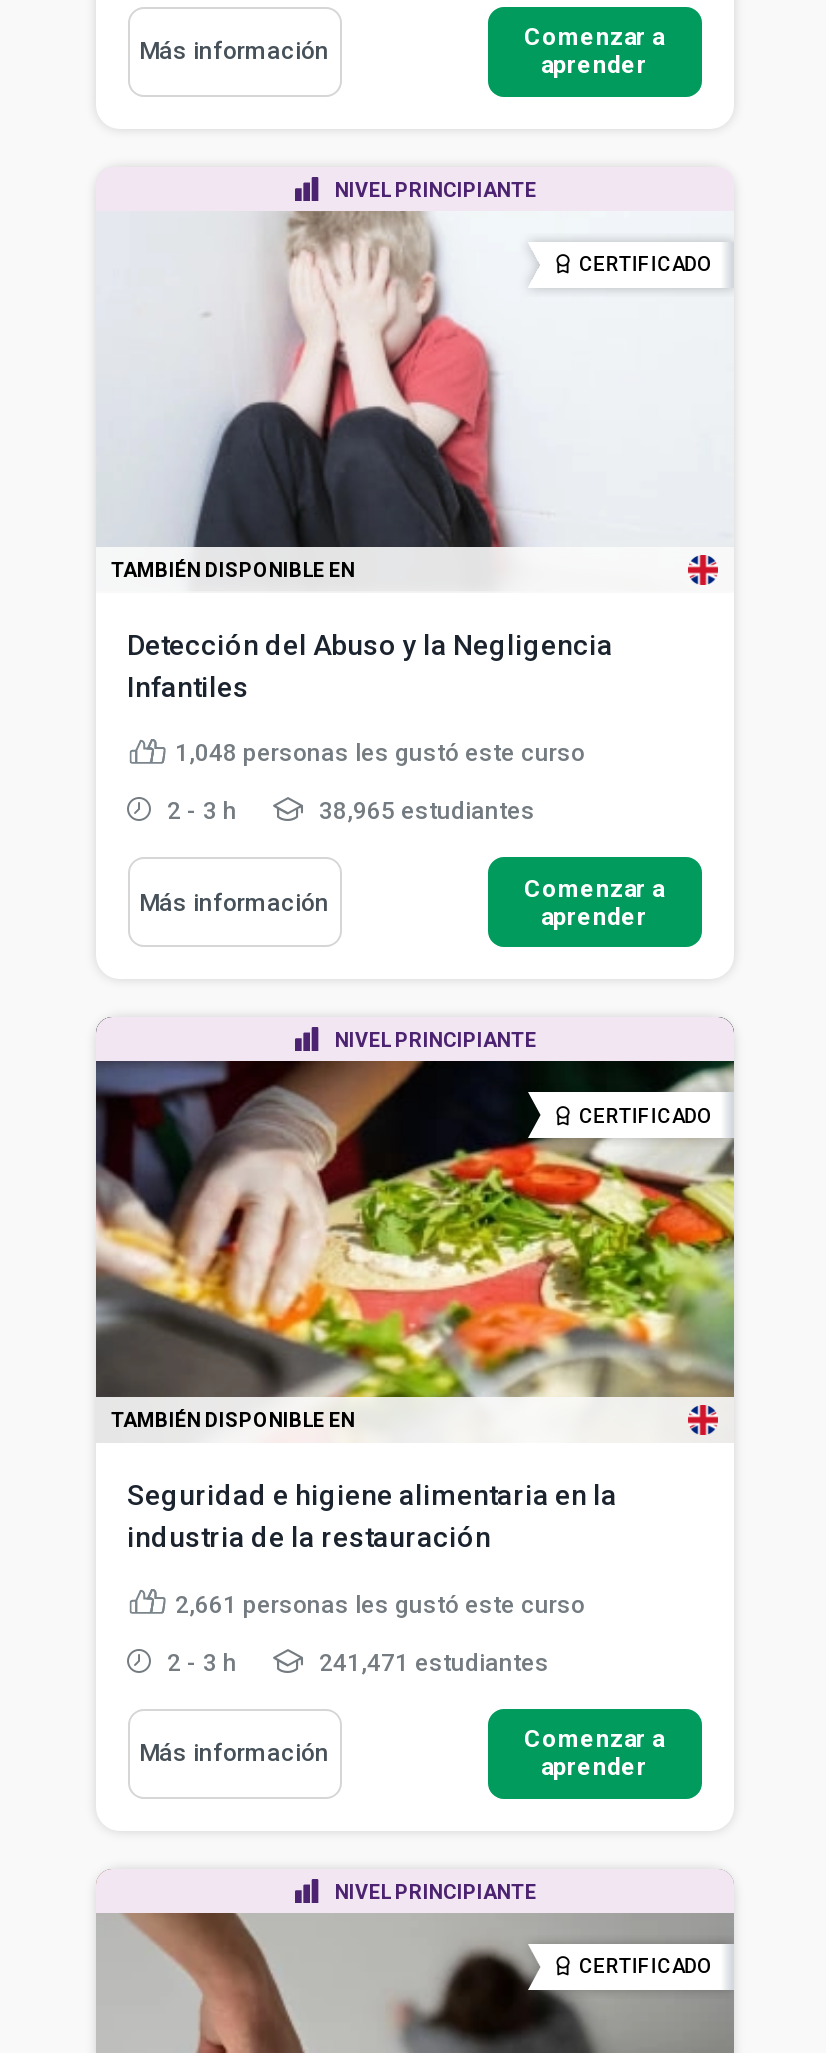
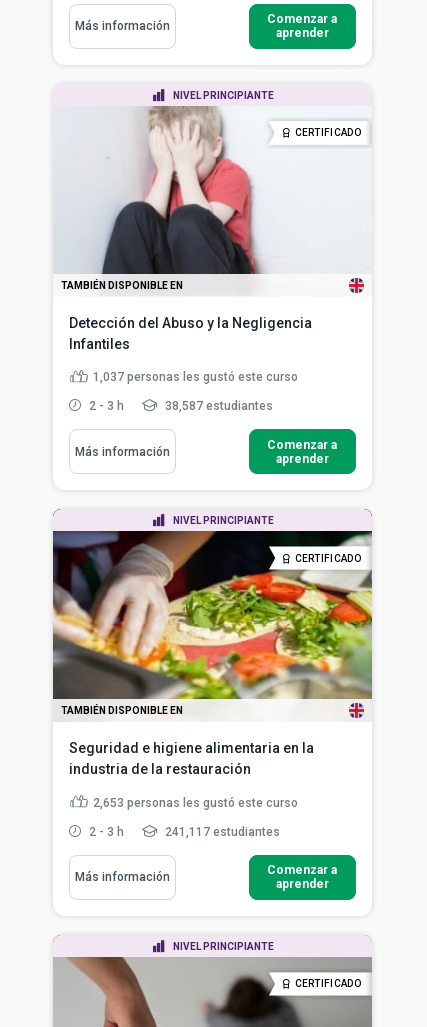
- 1,048 personas les gustó este curso
+ 1,037 personas les gustó este curso

- 38,965 estudiantes
+ 38,587 estudiantes

- 2,661 personas les gustó este curso
+ 2,653 personas les gustó este curso

- 241,471 estudiantes
+ 241,117 estudiantes
